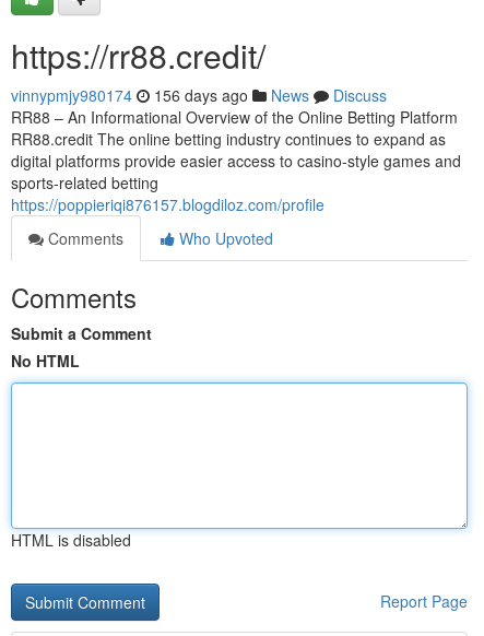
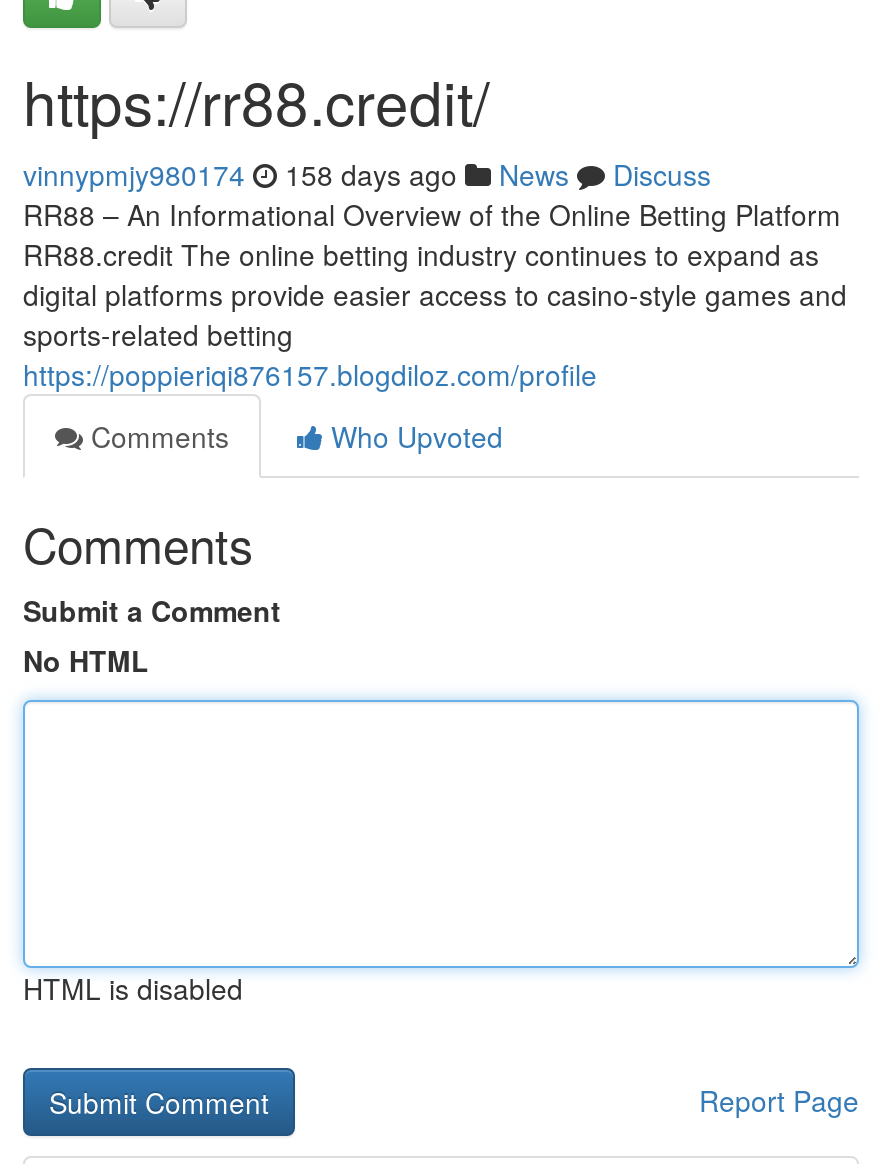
- vinnypmjy980174 156 days ago News Discuss
+ vinnypmjy980174 158 days ago News Discuss
